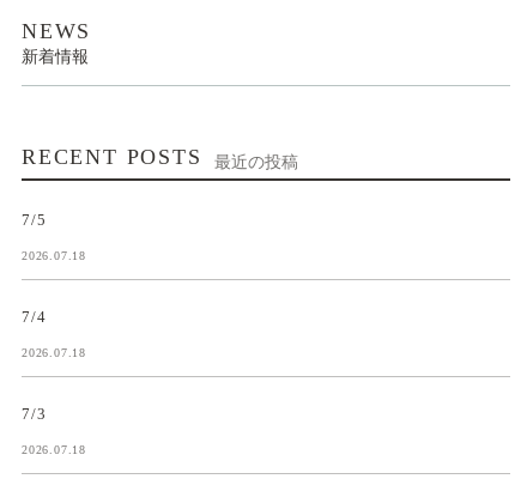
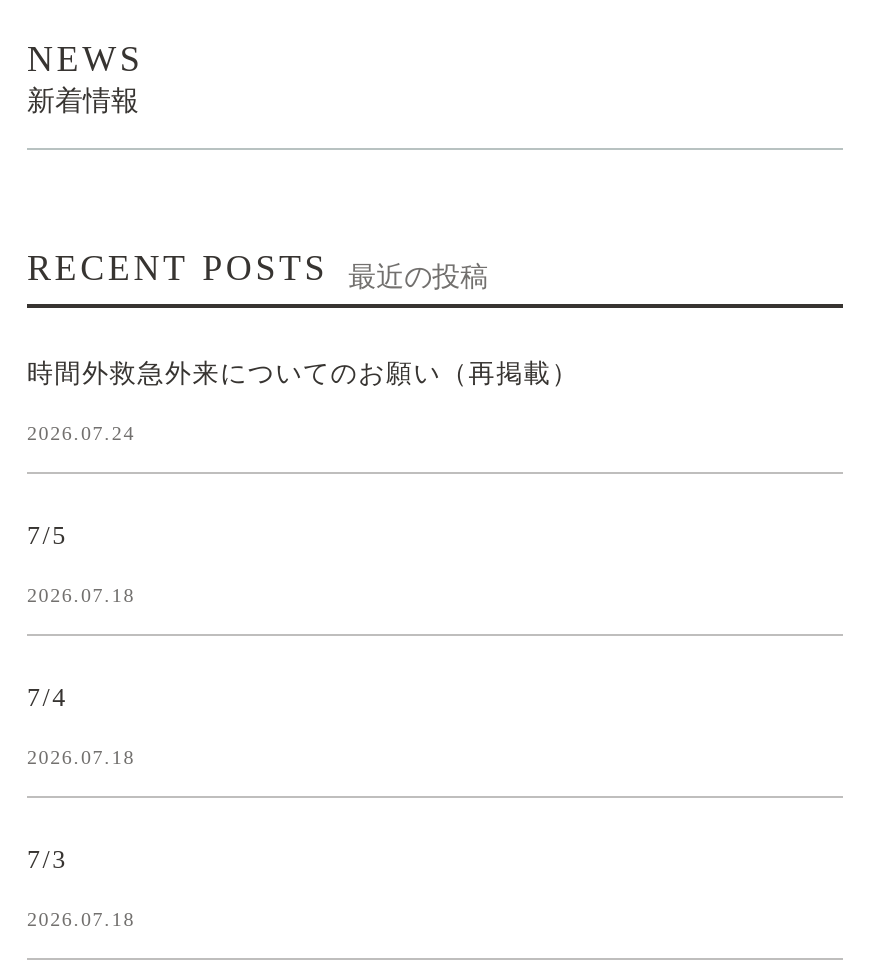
+ 時間外救急外来についてのお願い（再掲載）
+ 2026.07.24
